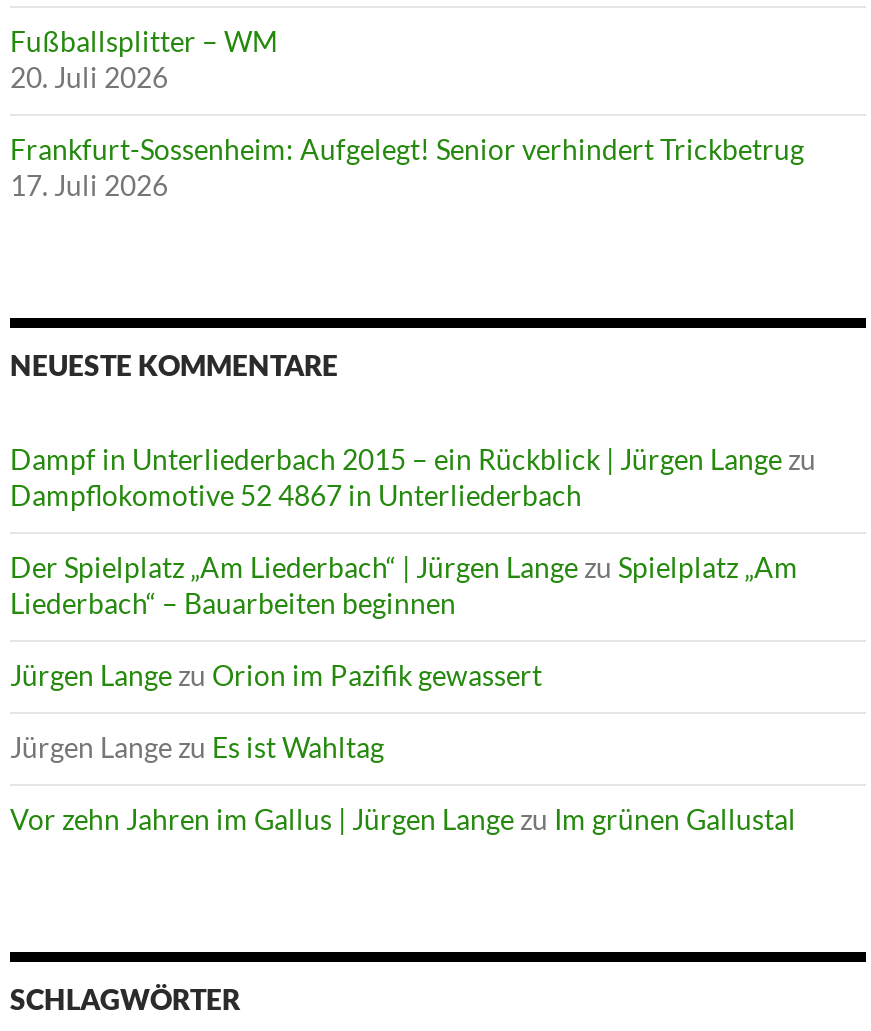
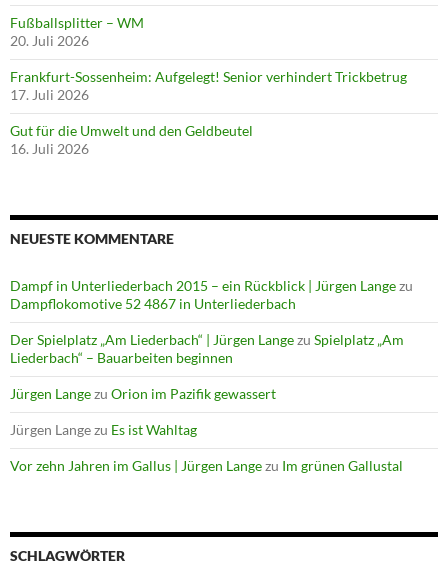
+ Gut für die Umwelt und den Geldbeutel
+ 16. Juli 2026
